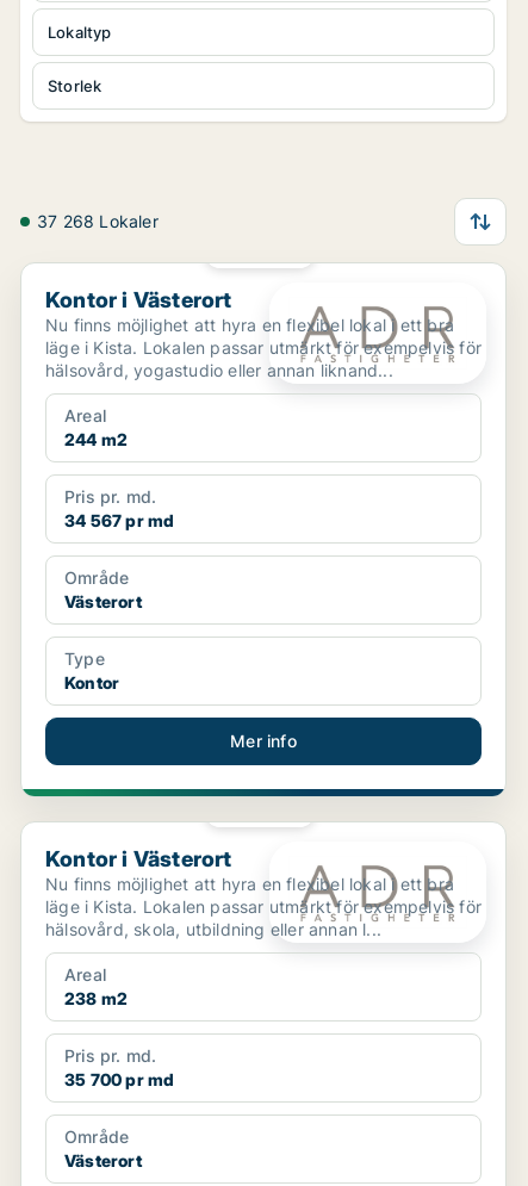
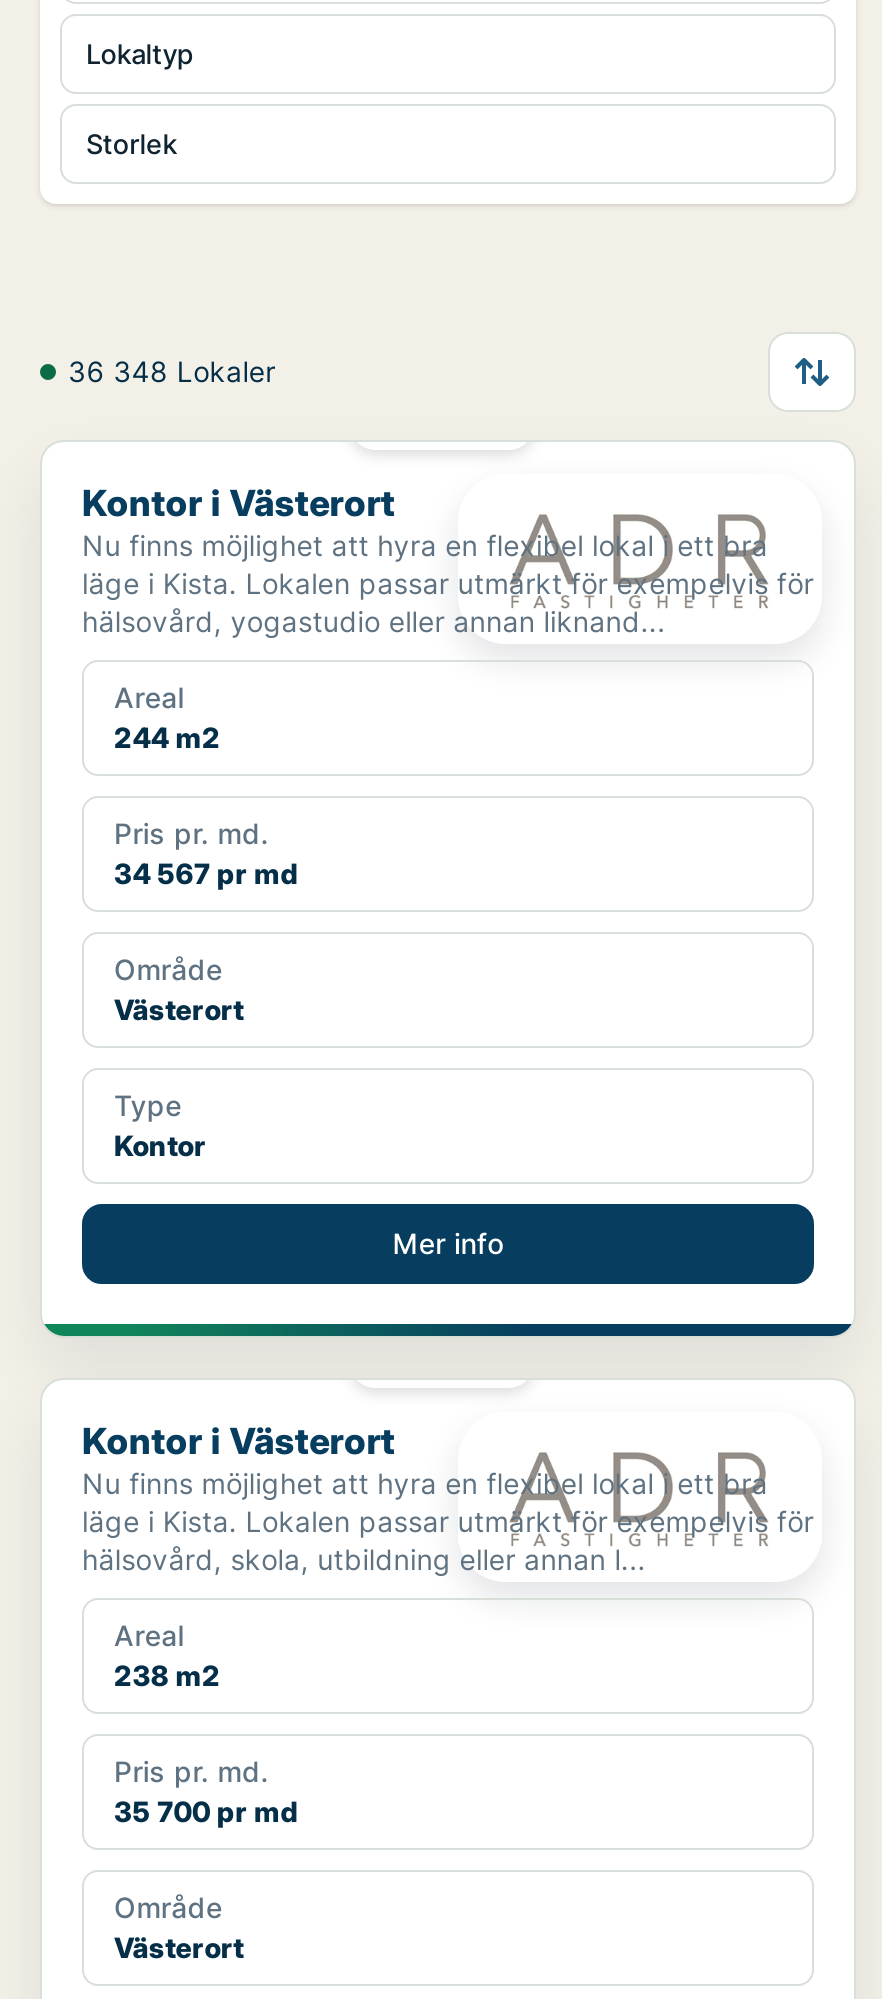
- 37 268 Lokaler
+ 36 348 Lokaler
